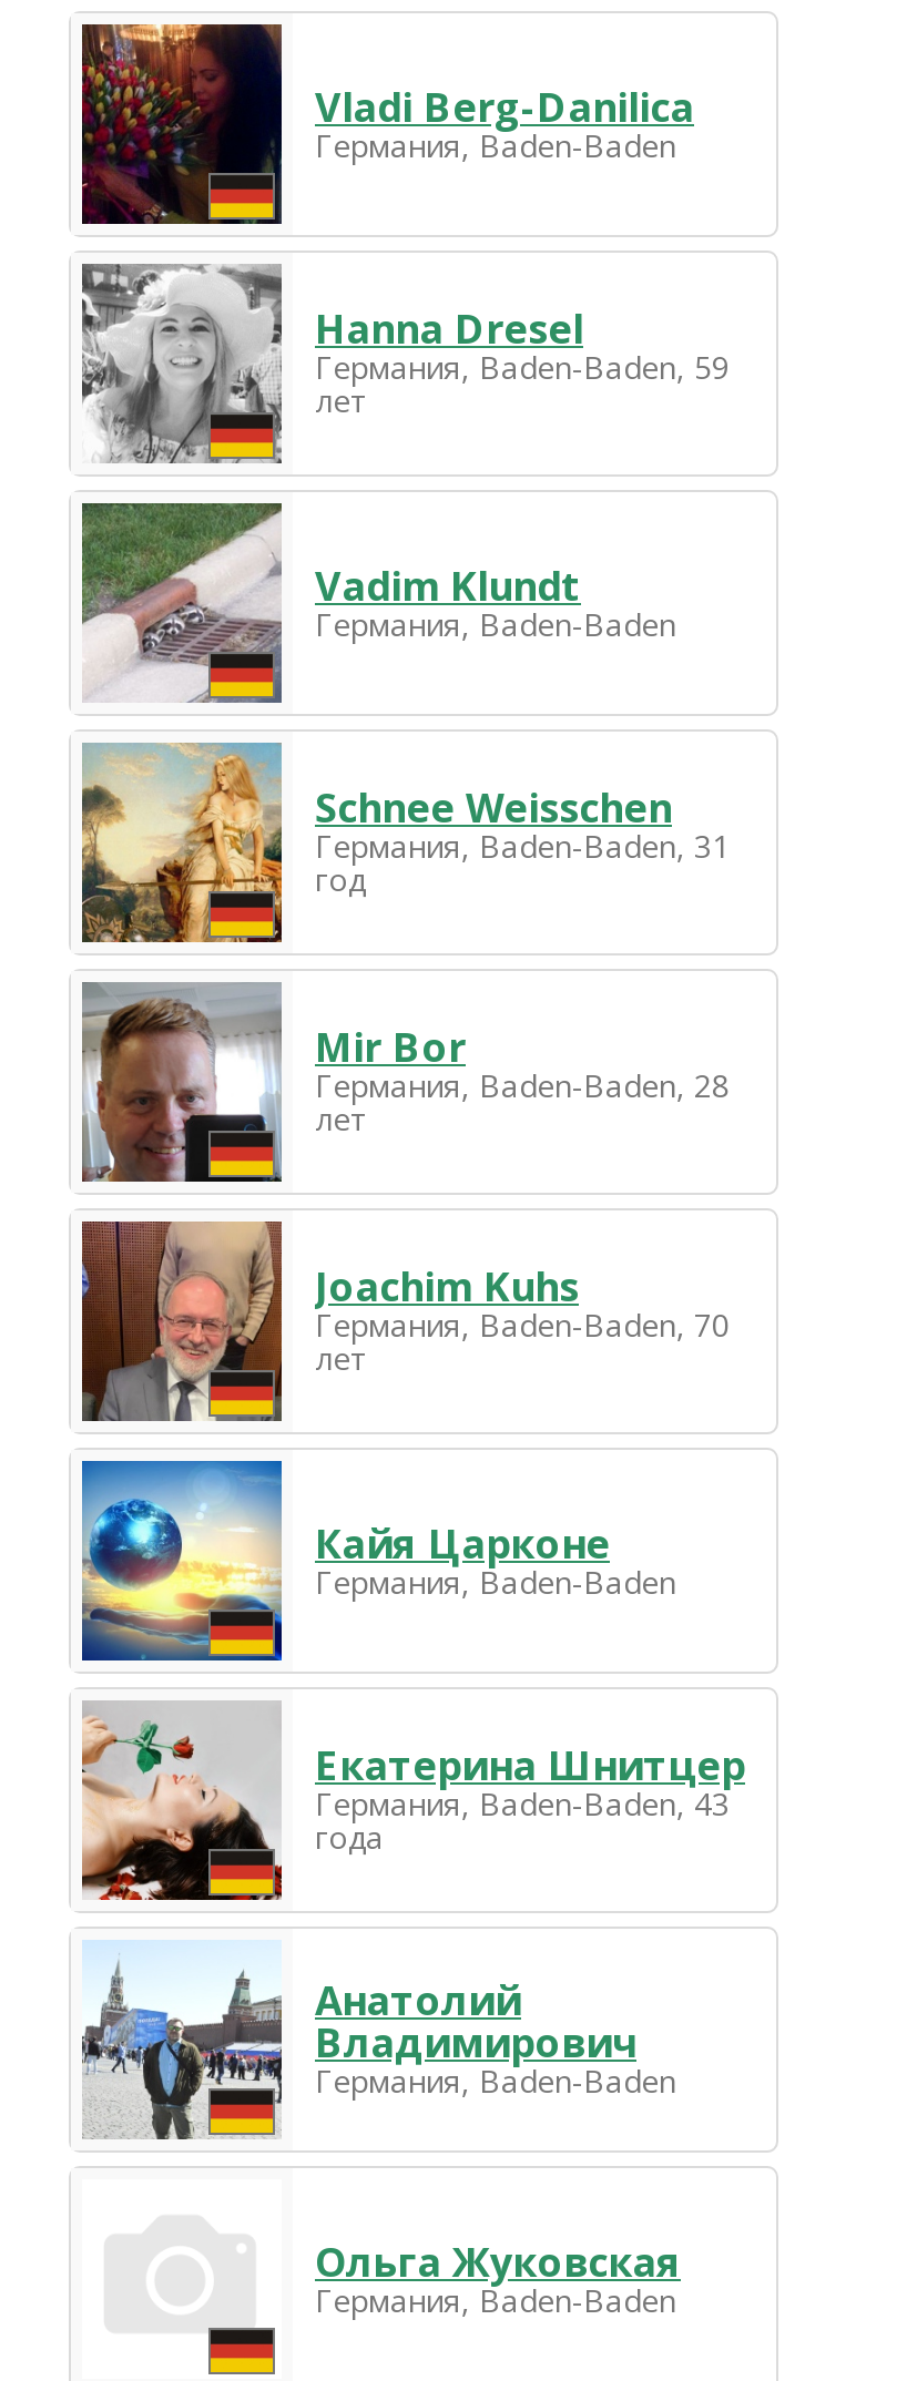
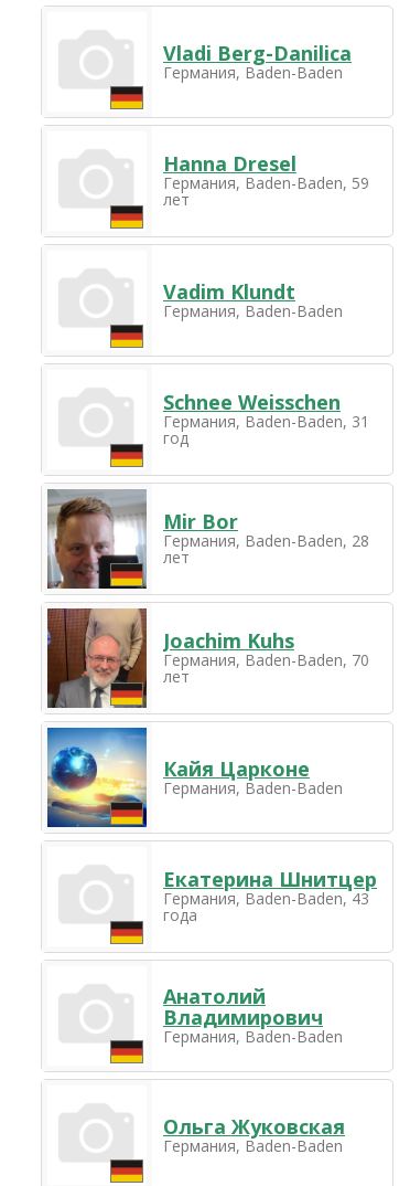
- [image]
+ [image]

- [image]
+ [image]

- [image]
+ [image]

- [image]
+ [image]

- [image]
+ [image]

- [image]
+ [image]
